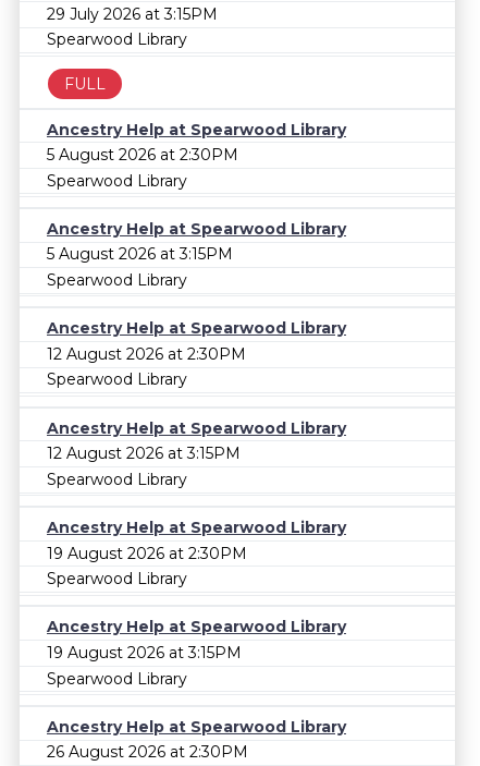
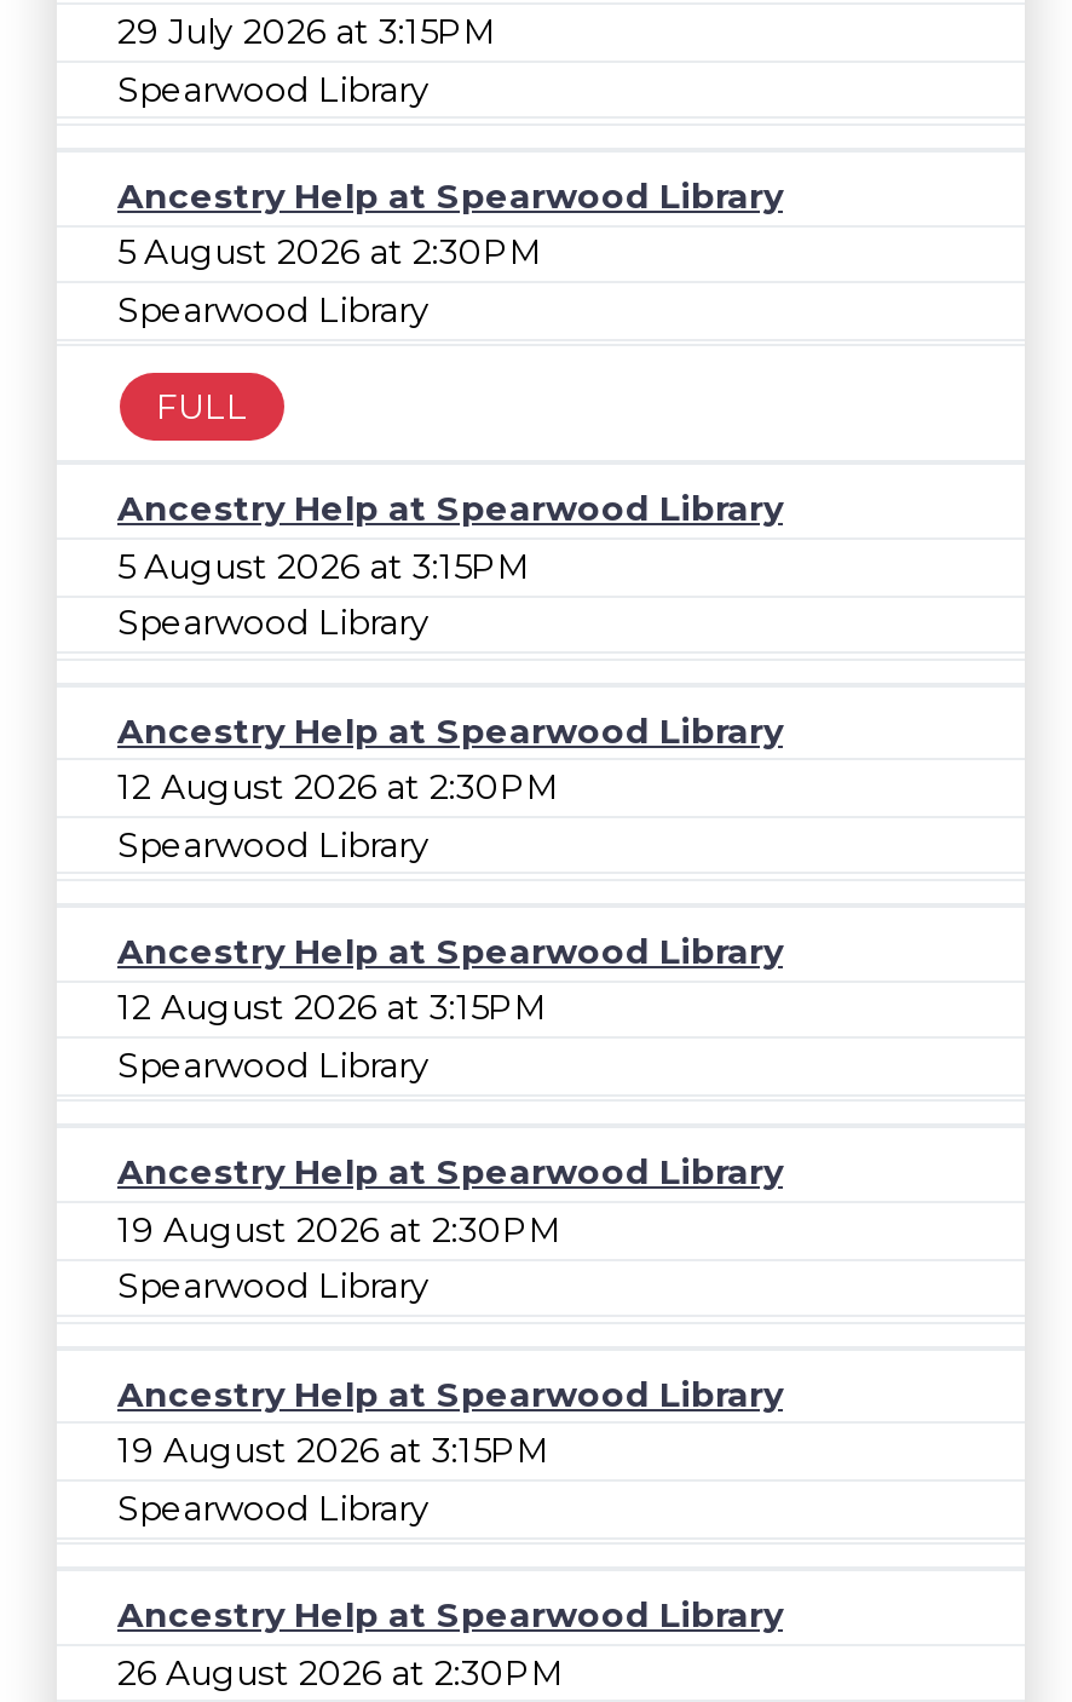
moved down: FULL

moved up: Ancestry Help at Spearwood Library | 5 August 2026 at 2:30PM | Spearwood Library
